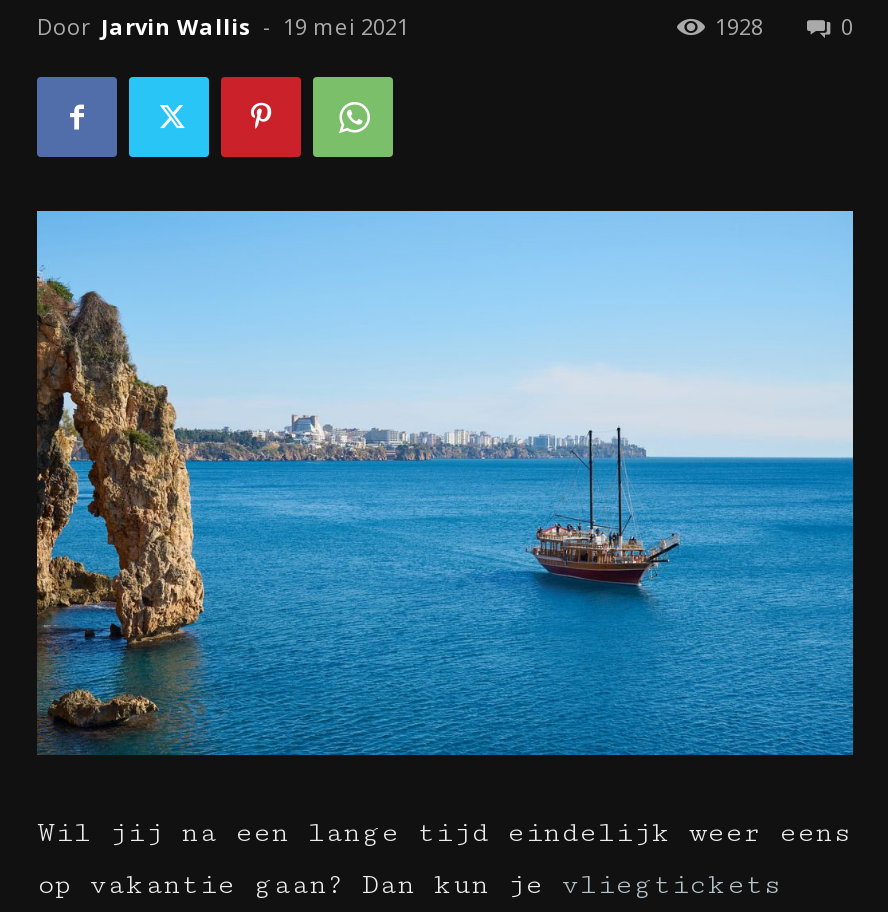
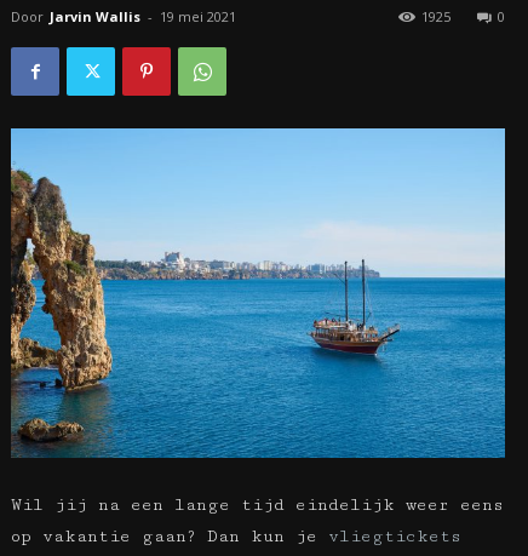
- 1928
+ 1925
